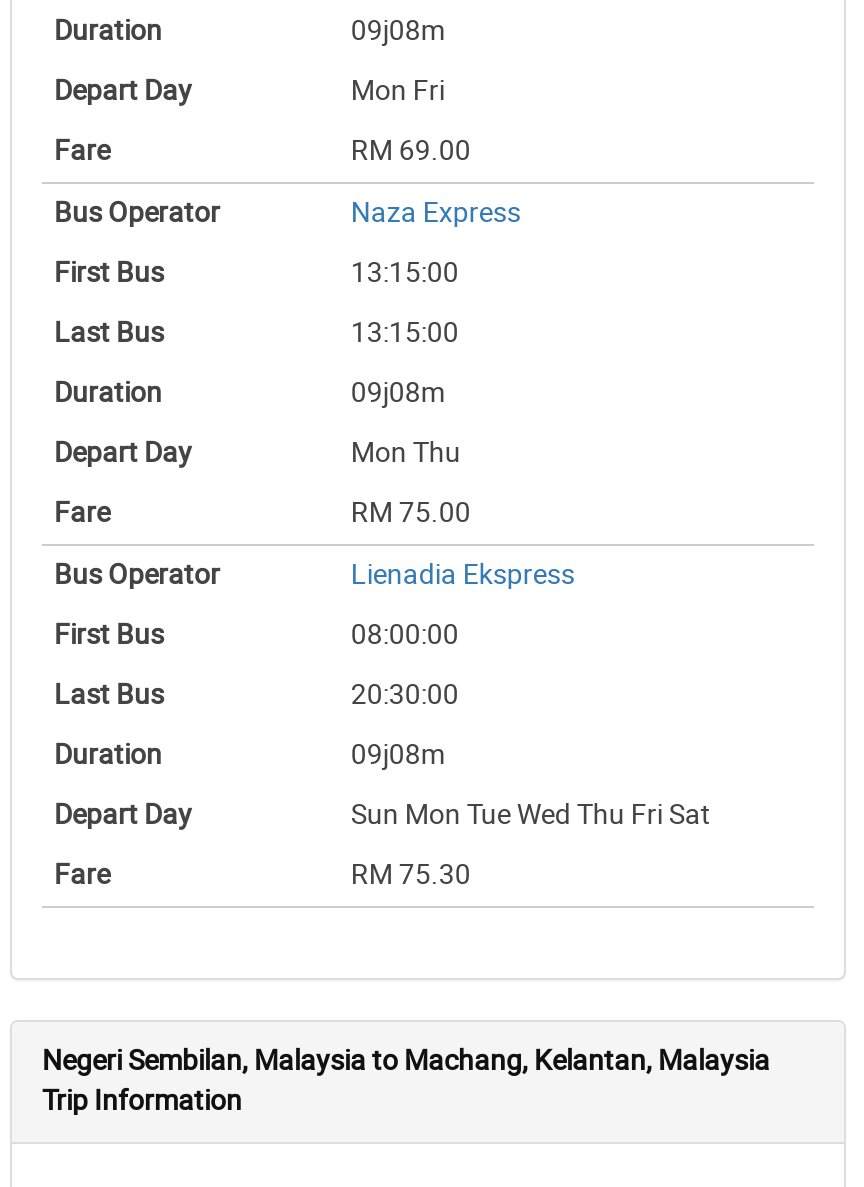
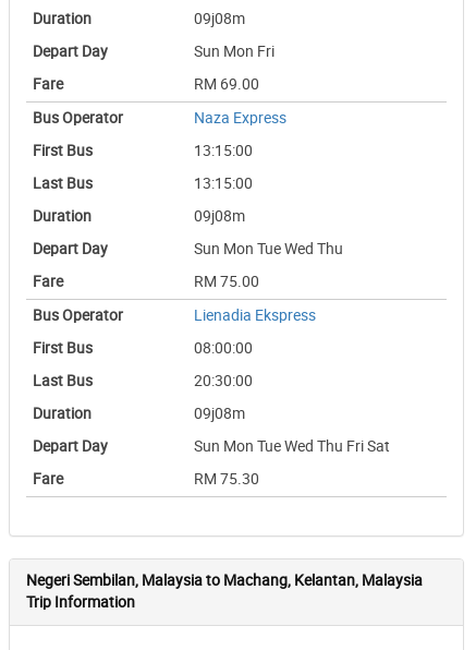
- Mon Fri
+ Sun Mon Fri

- Mon Thu
+ Sun Mon Tue Wed Thu
